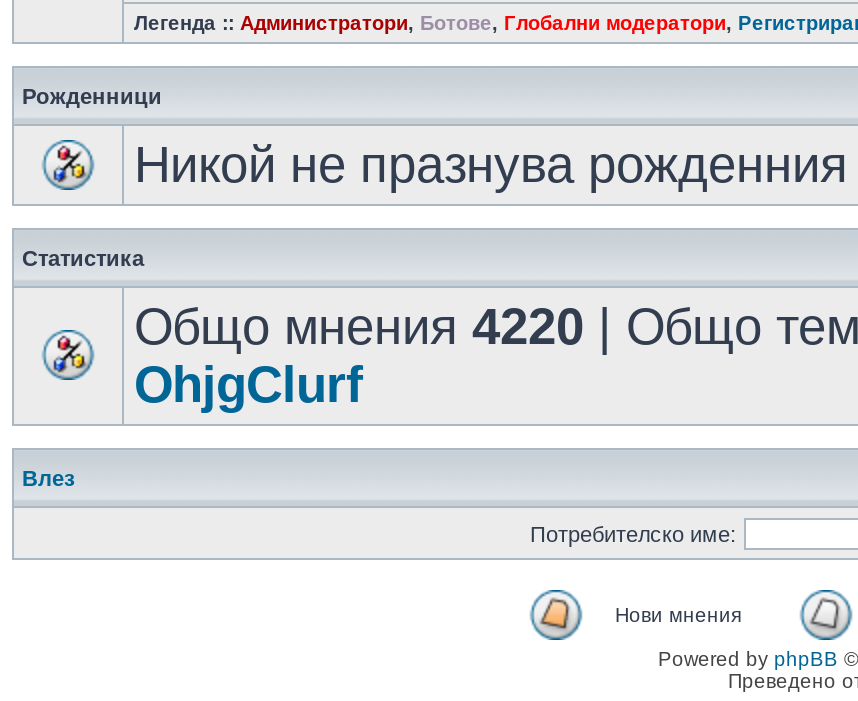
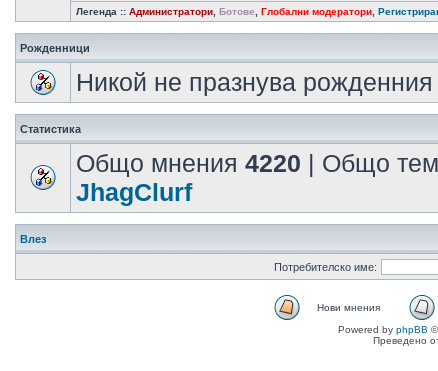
- OhjgClurf
+ JhagClurf
